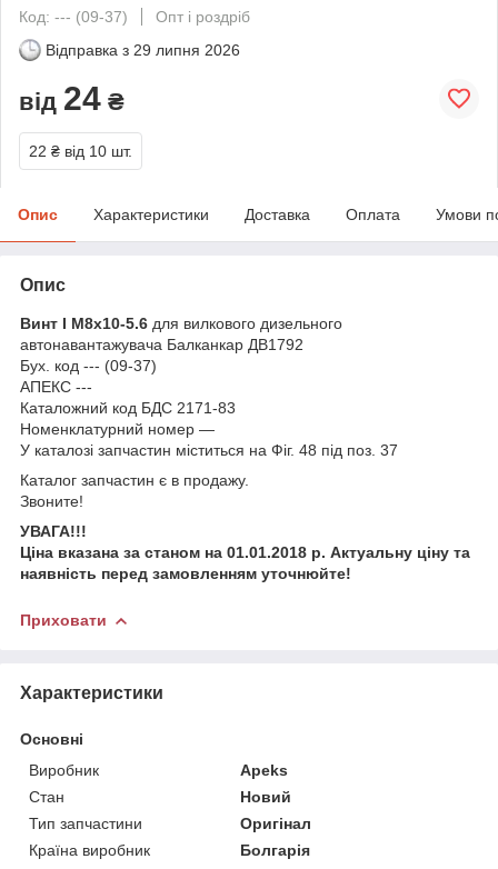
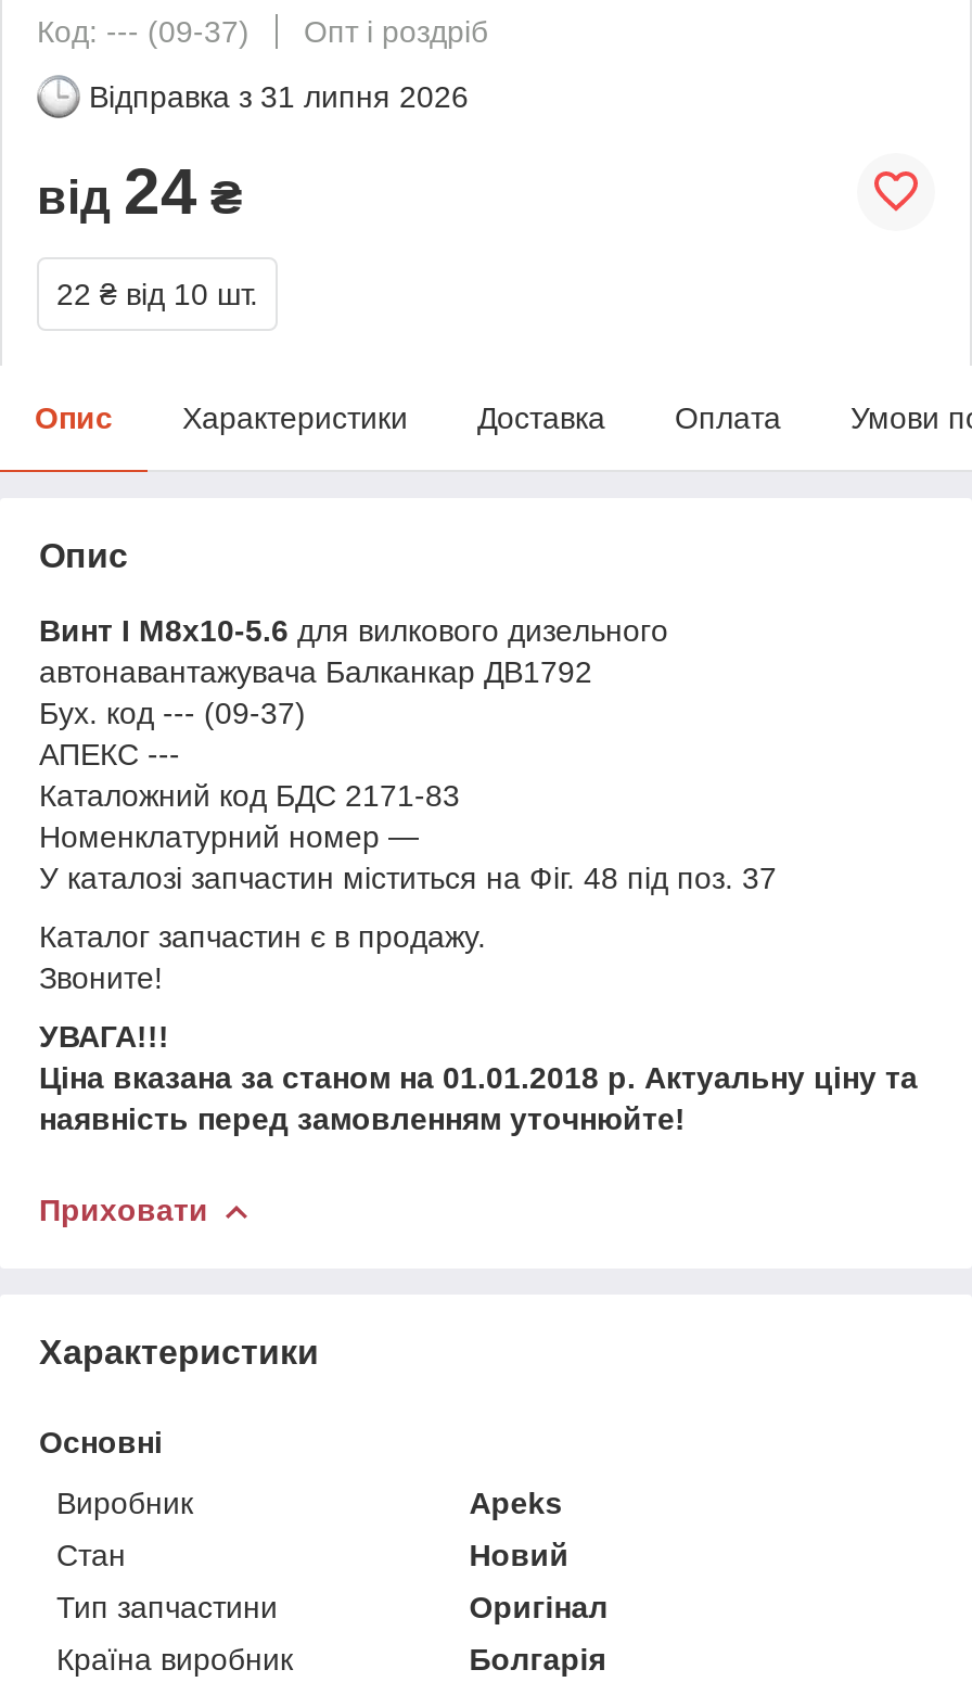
- Відправка з 29 липня 2026
+ Відправка з 31 липня 2026
